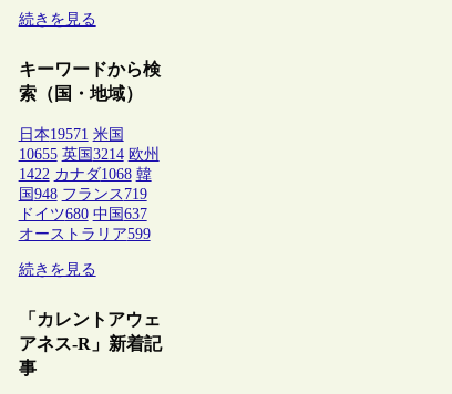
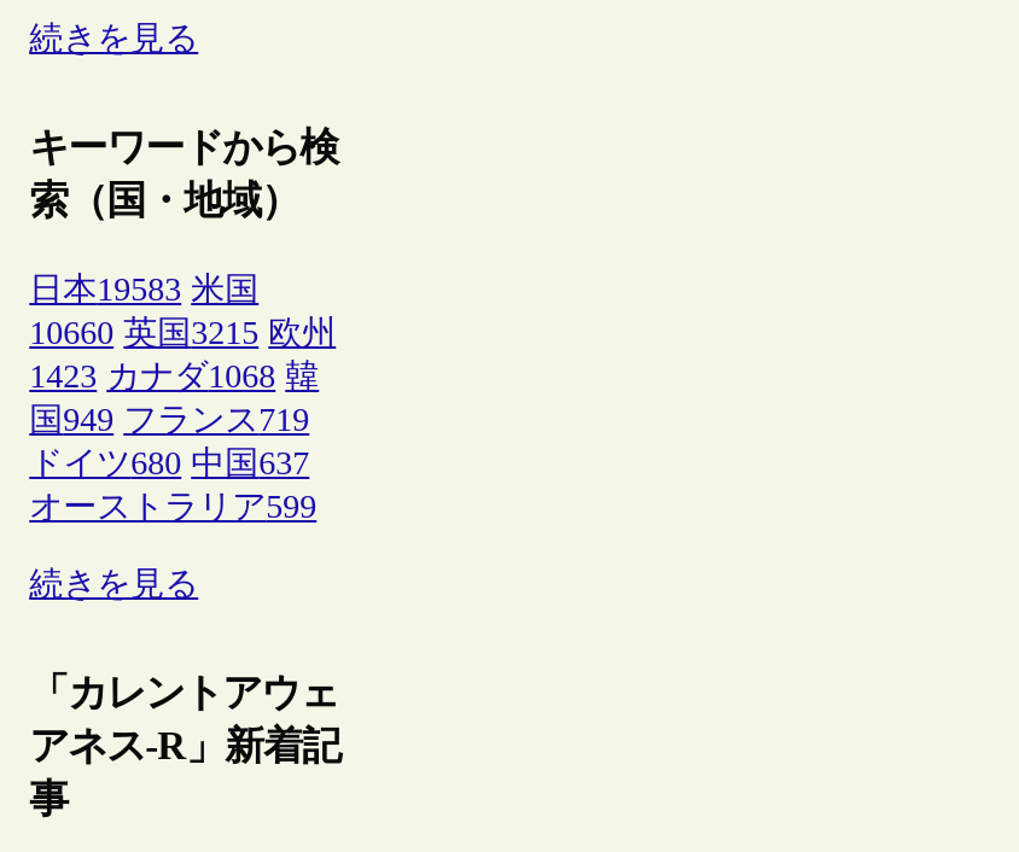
- 日本19571 米国
+ 日本19583 米国

- 10655 英国3214 欧州
+ 10660 英国3215 欧州

- 1422 カナダ1068 韓
+ 1423 カナダ1068 韓

- 国948 フランス719
+ 国949 フランス719
